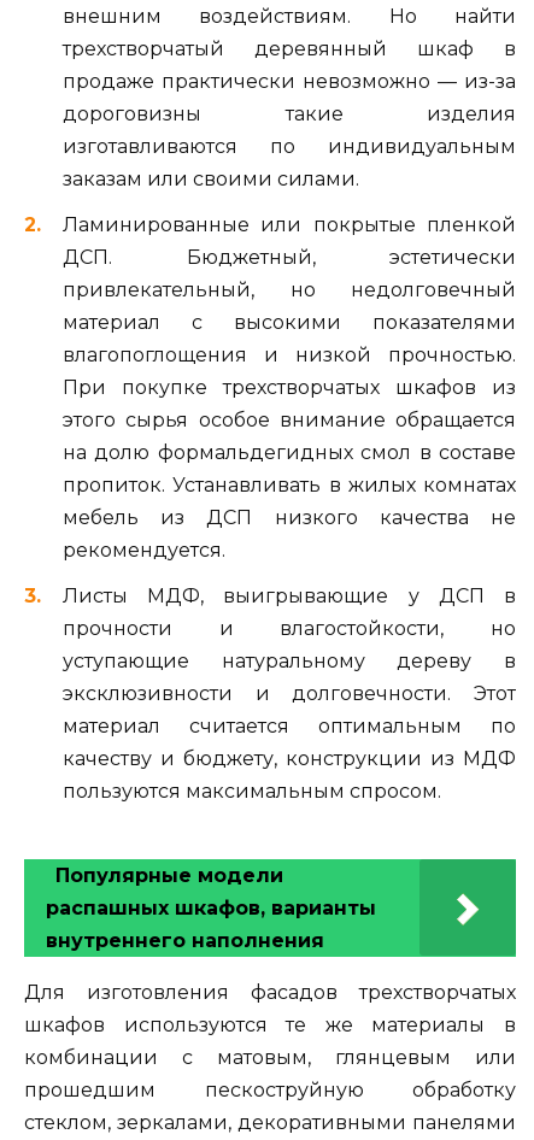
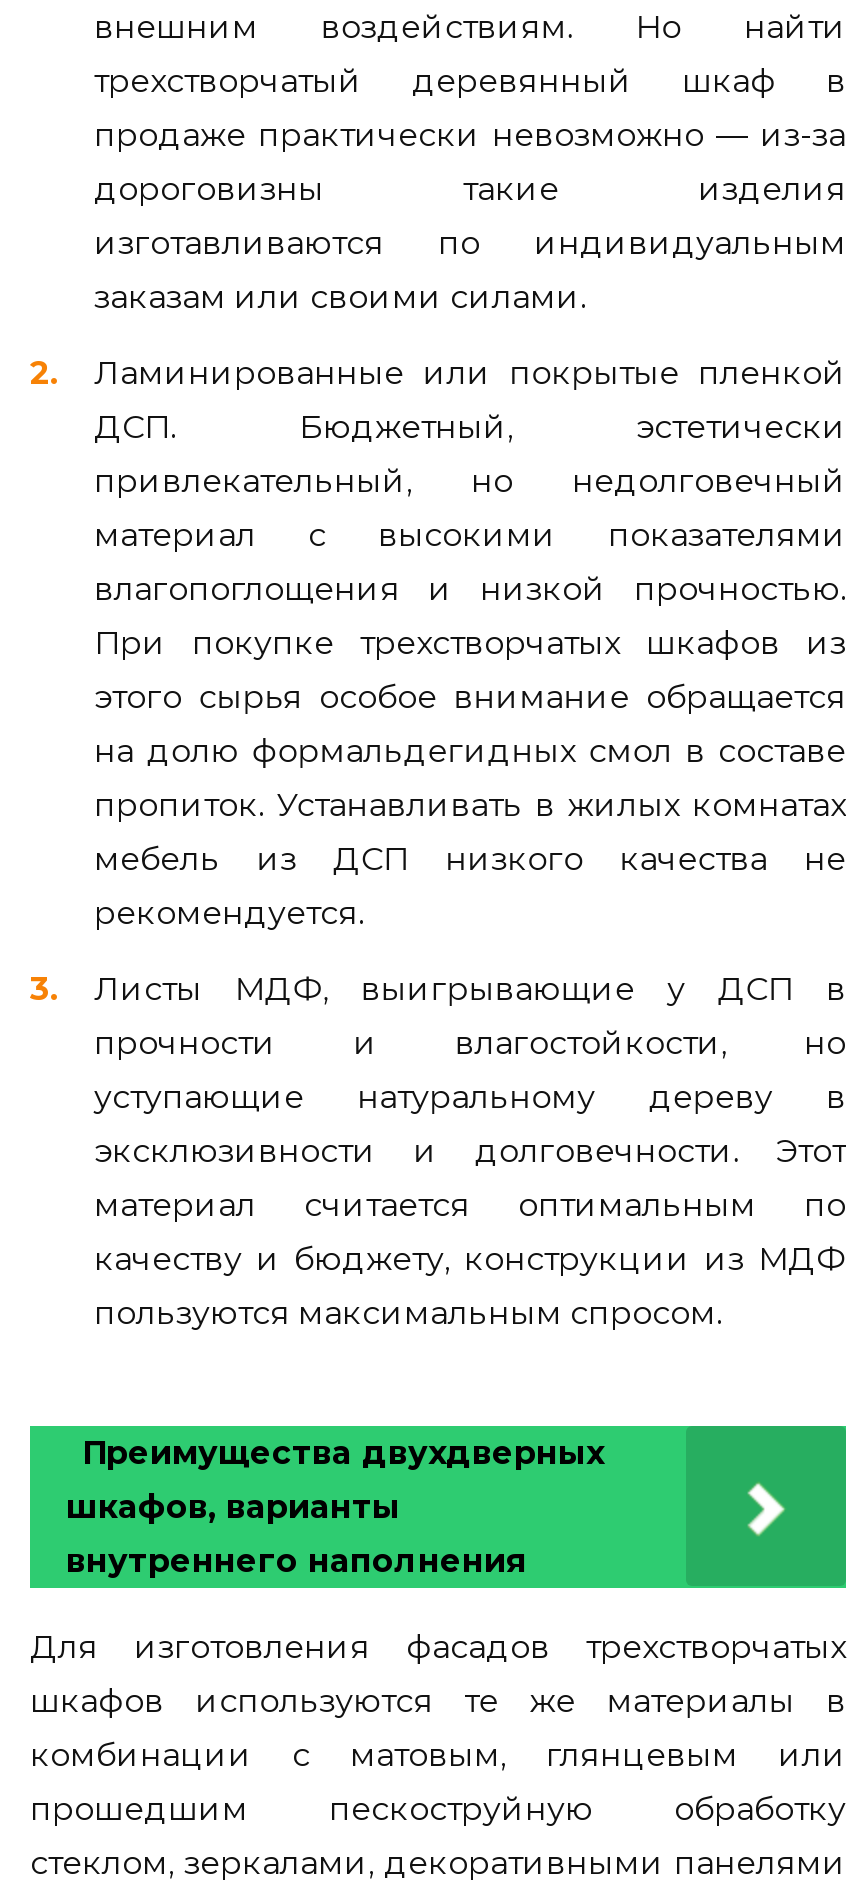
- Популярные модели
- распашных шкафов, варианты
+ Преимущества двухдверных
+ шкафов, варианты
